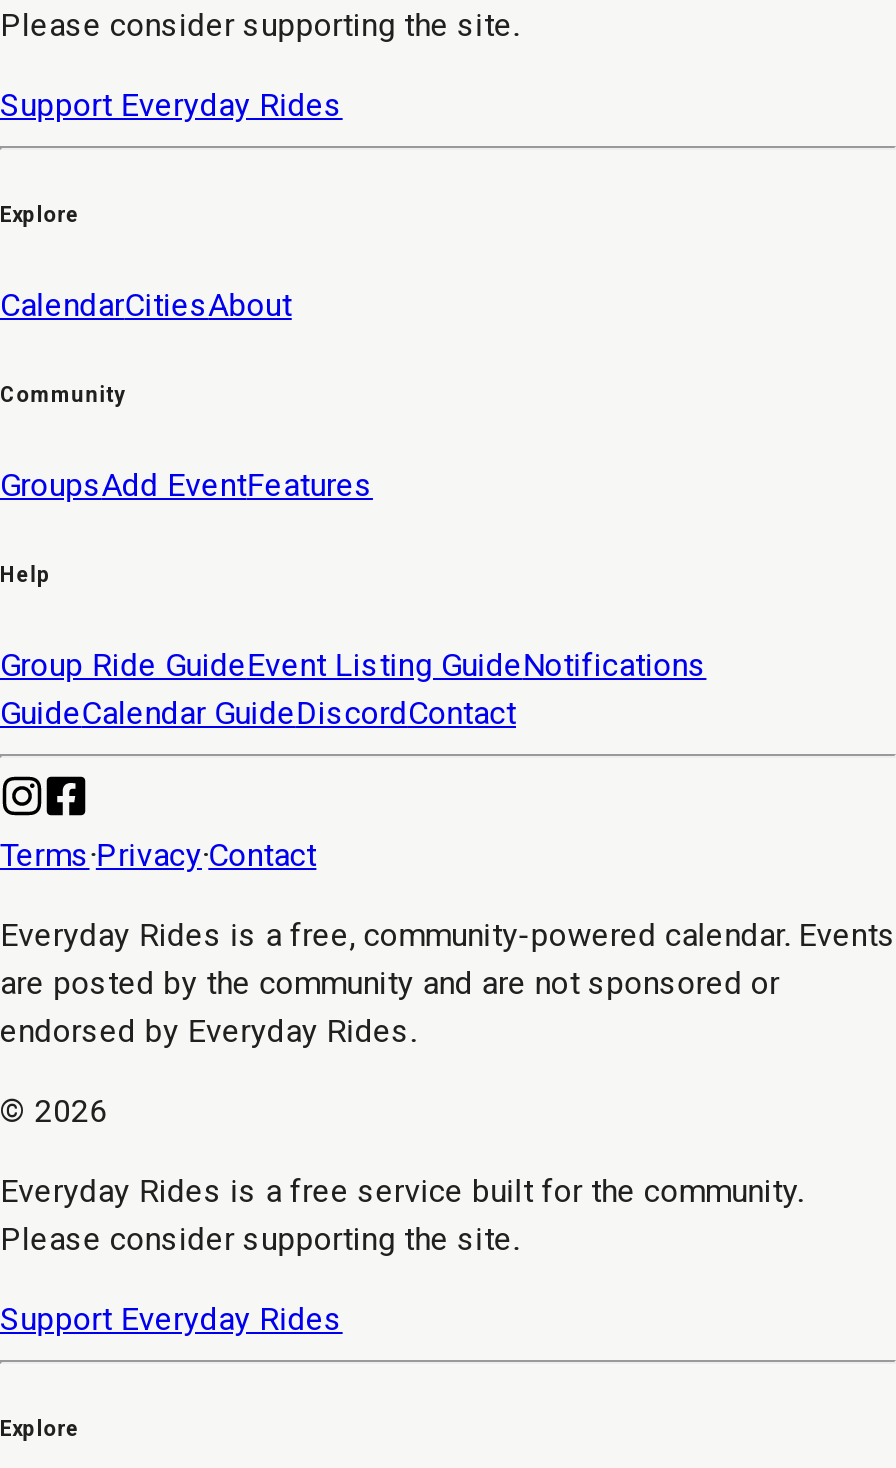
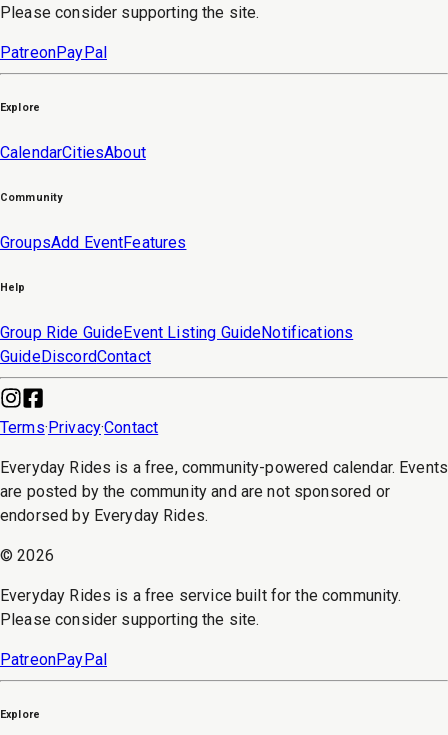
- Support Everyday Rides
+ PatreonPayPal

- GuideCalendar GuideDiscordContact
+ GuideDiscordContact

- Support Everyday Rides
+ PatreonPayPal
